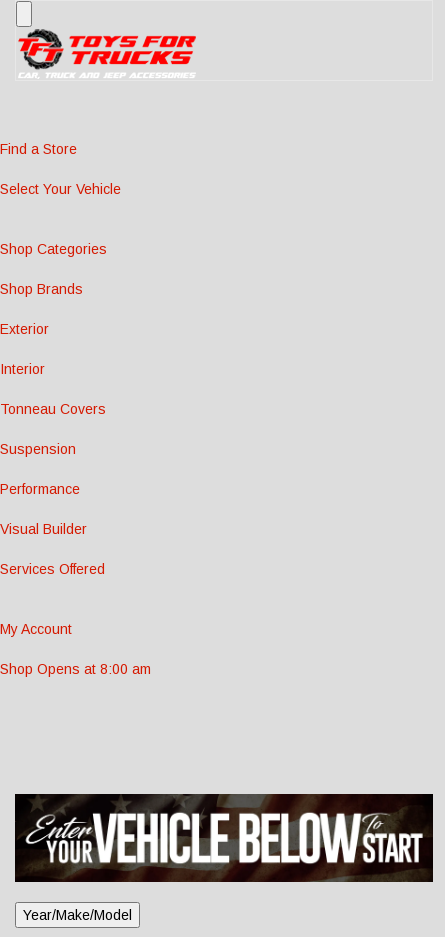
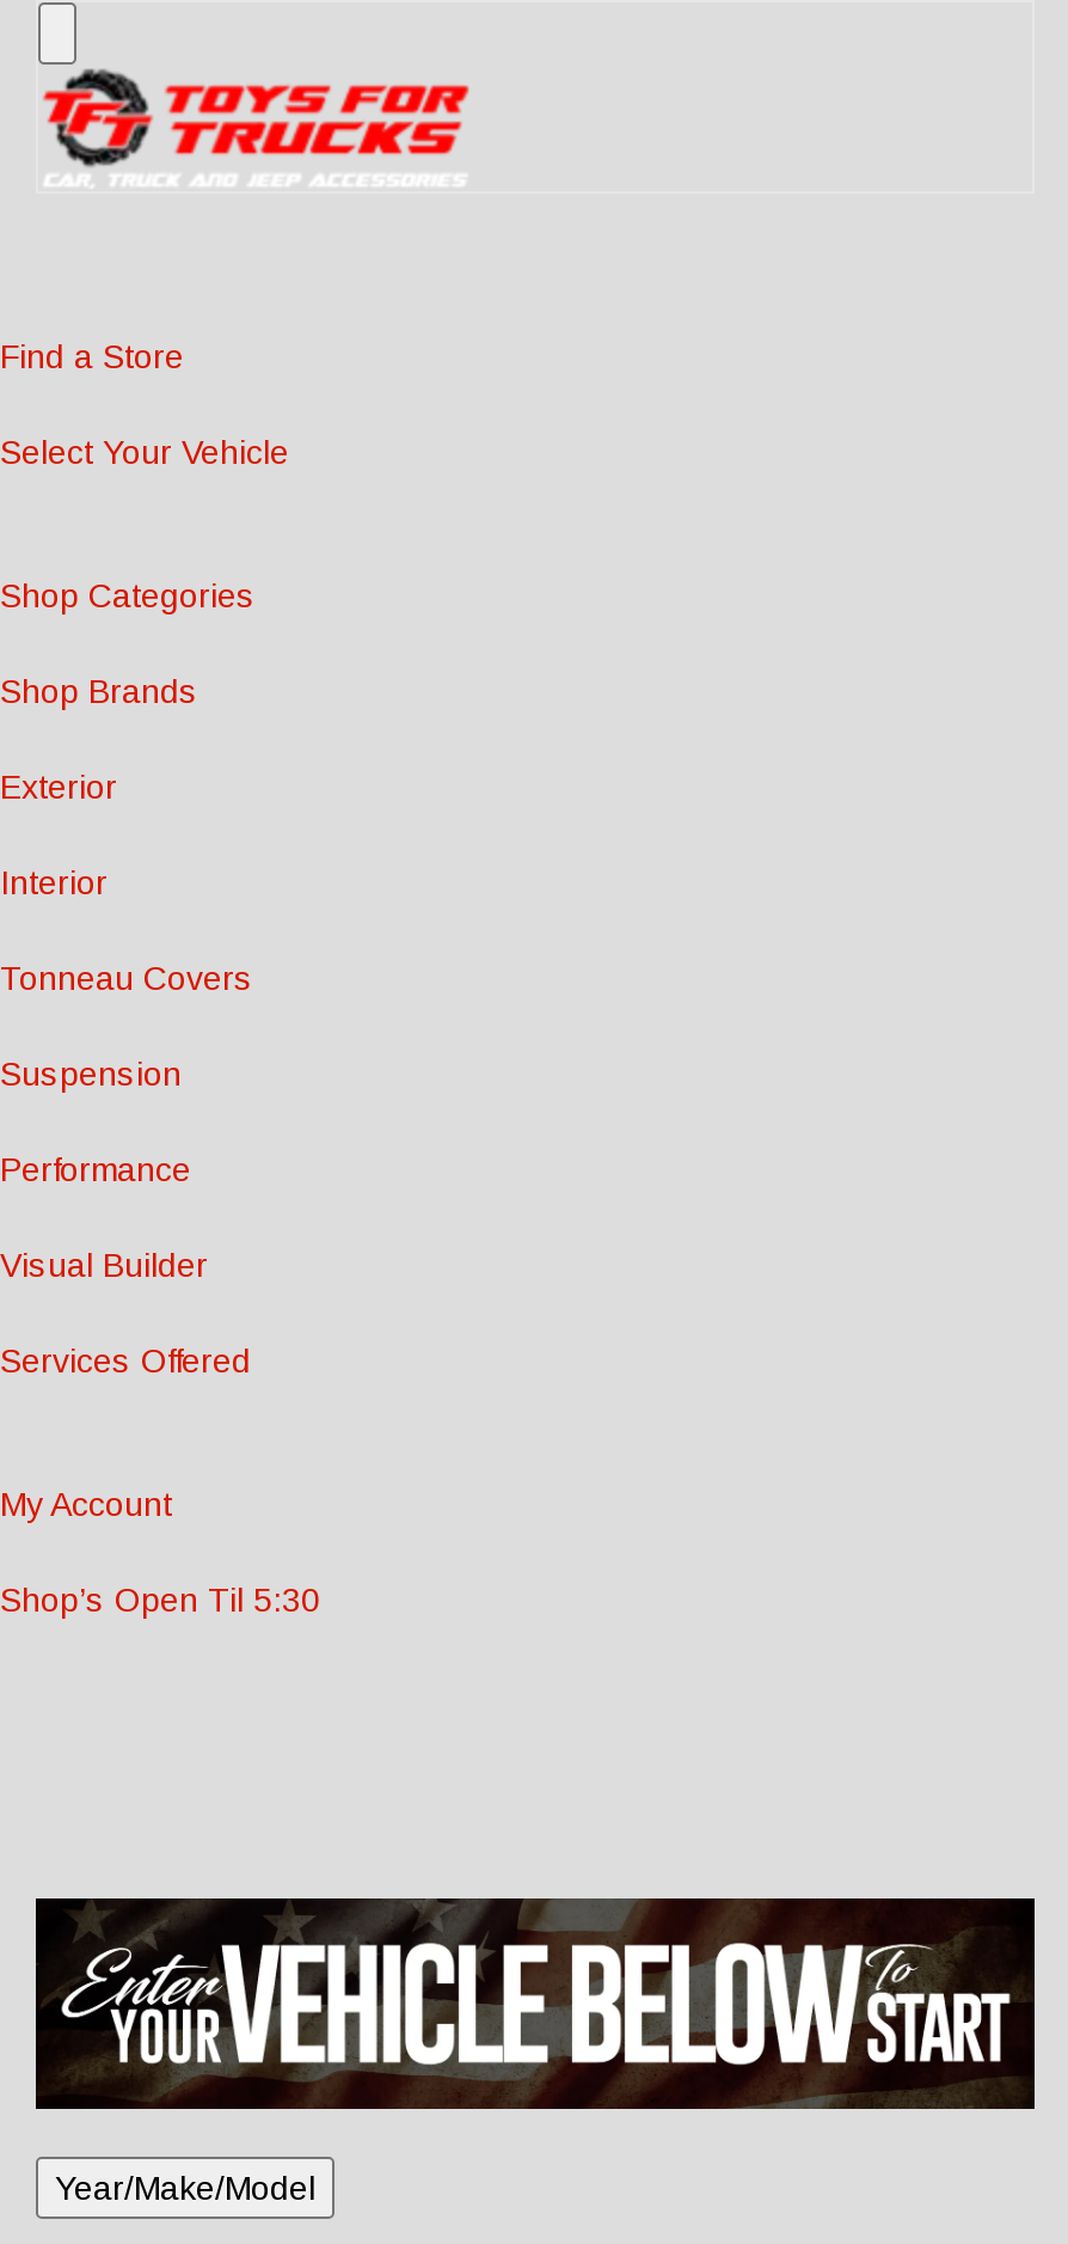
- Shop Opens at 8:00 am
+ Shop’s Open Til 5:30
